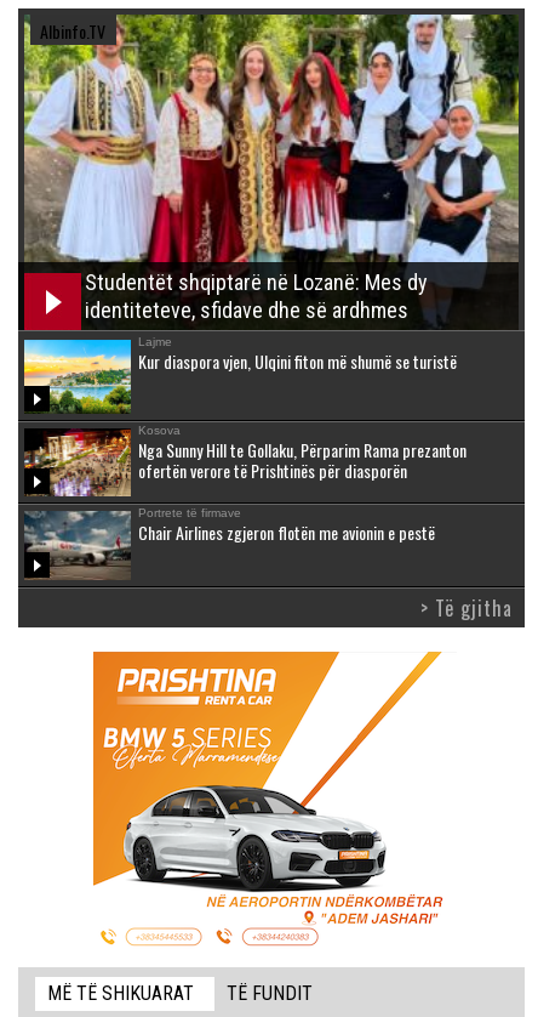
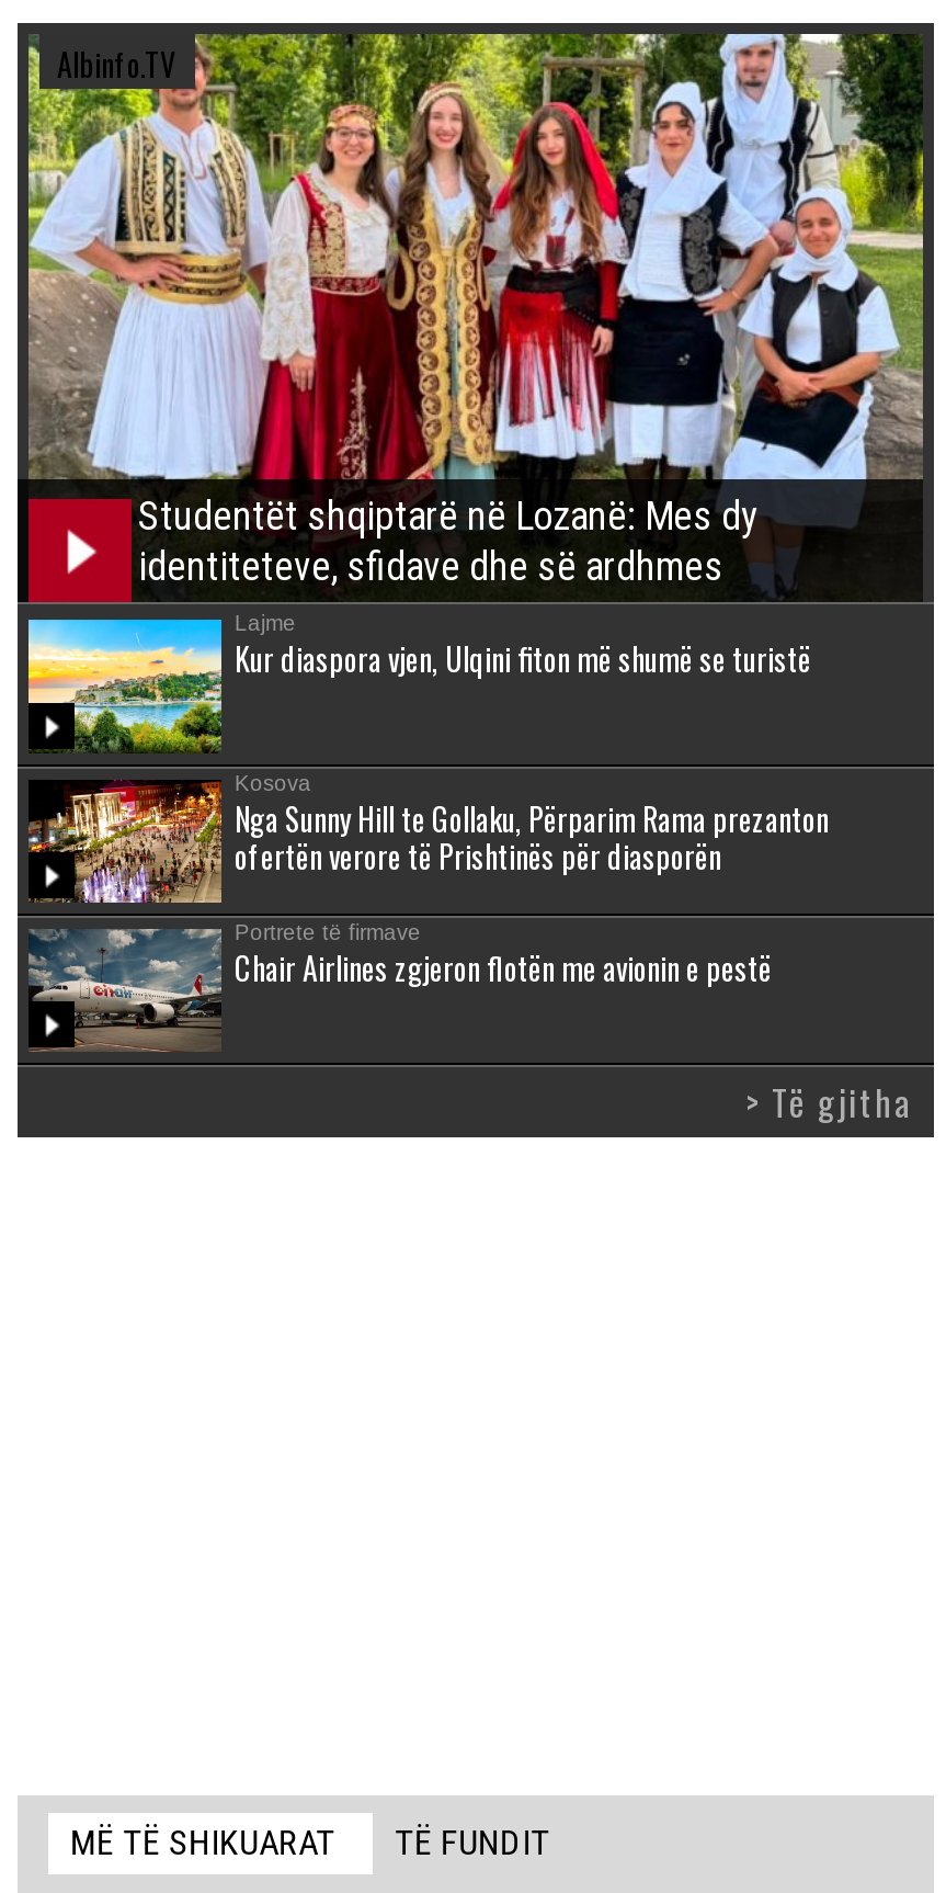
- [image]
